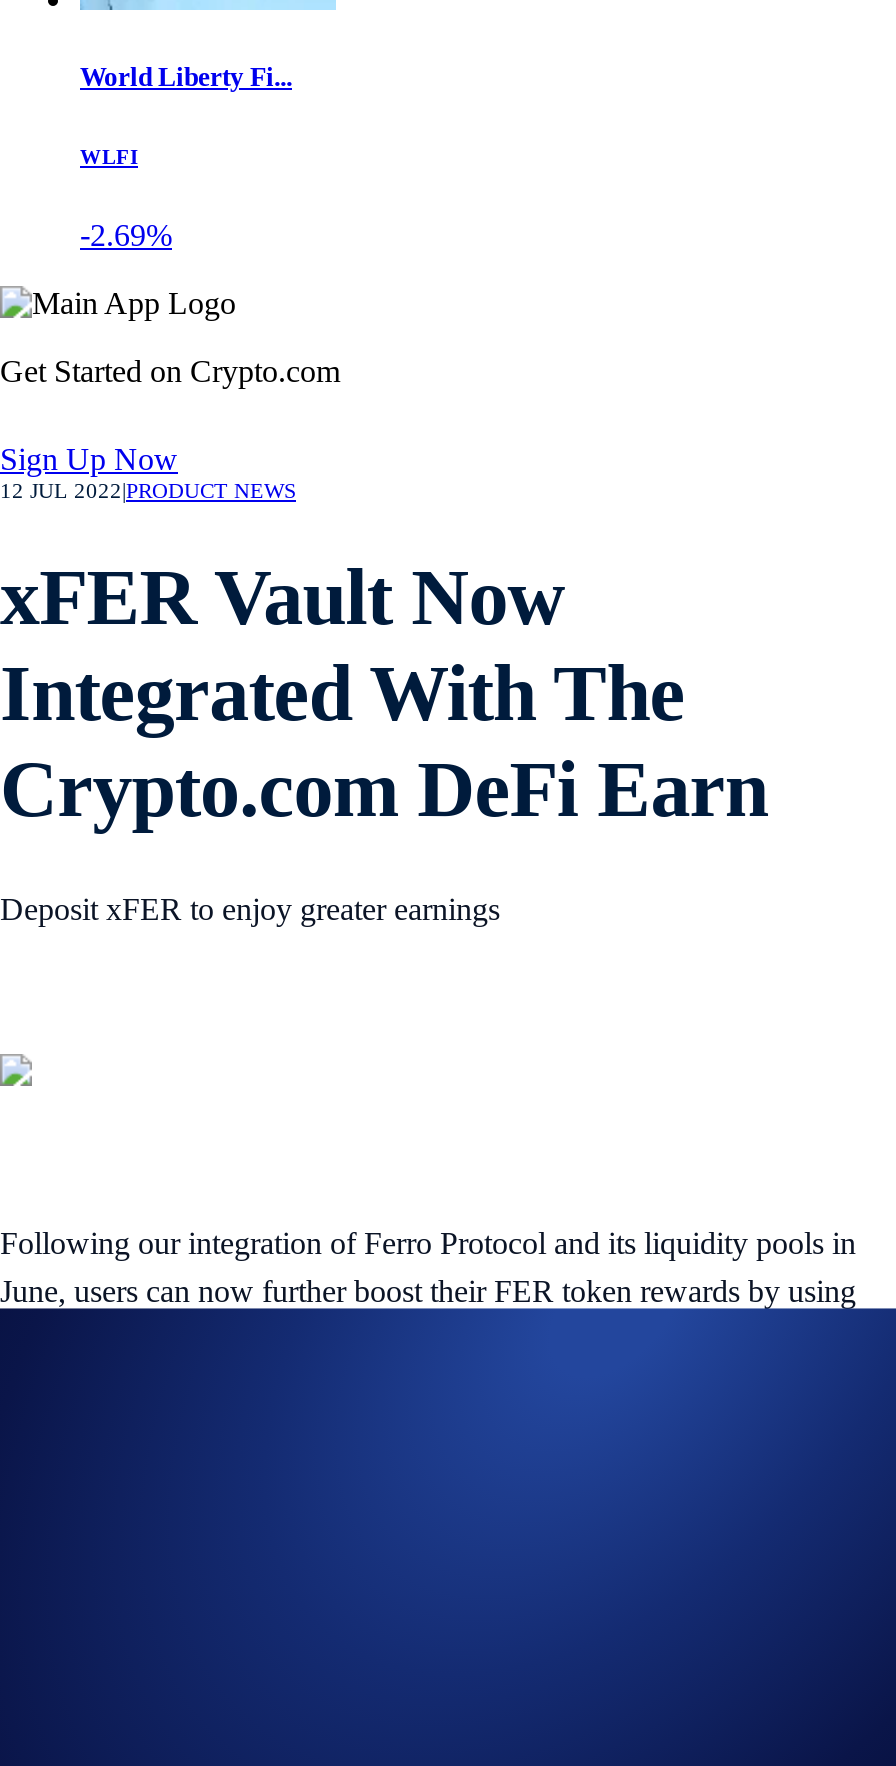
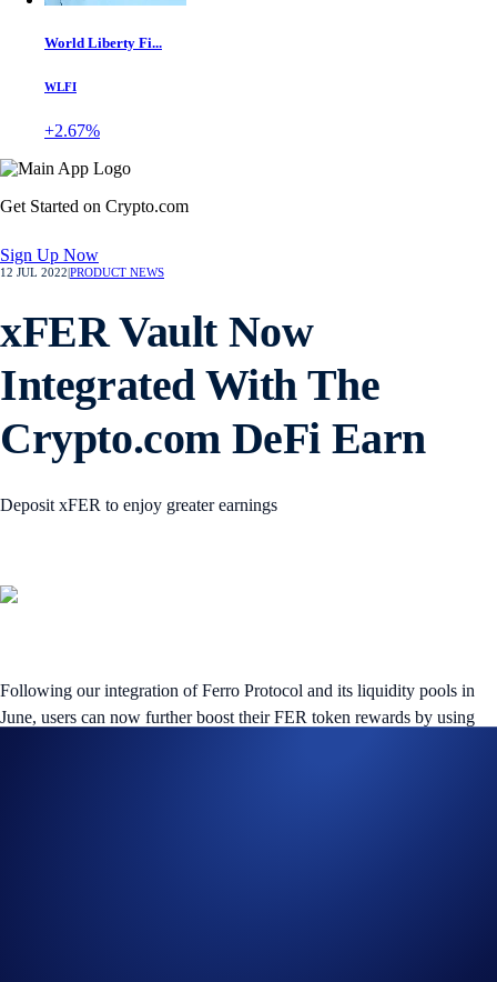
- -2.69%
+ +2.67%
